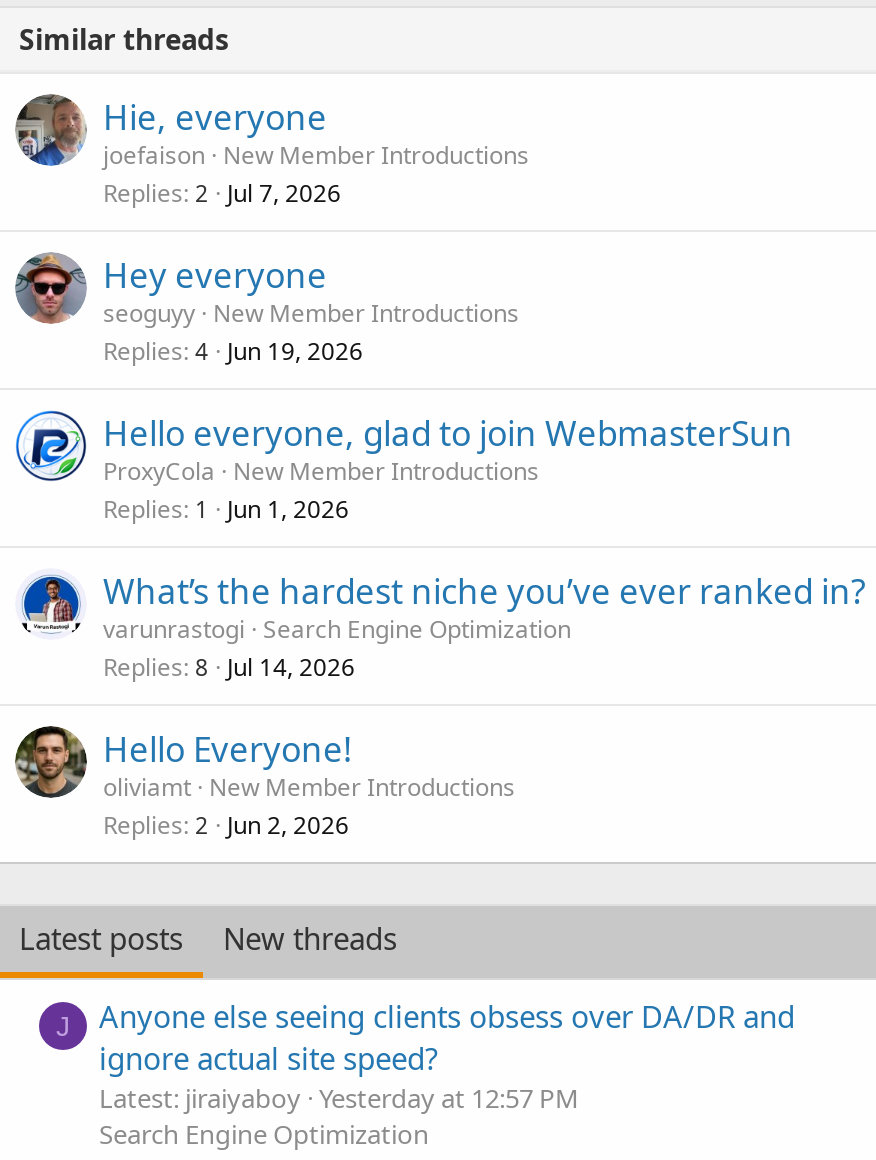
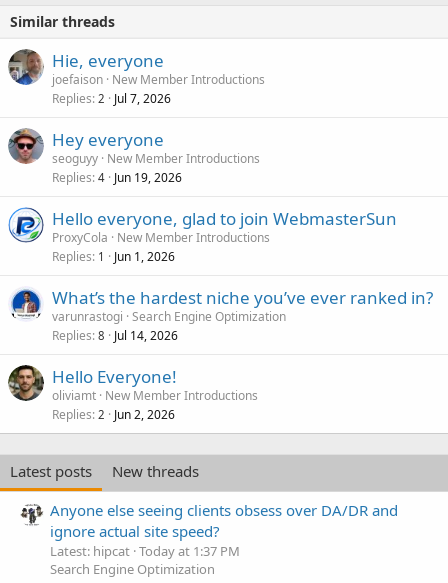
- J

- Latest: jiraiyaboy Yesterday at 12:57 PM
+ Latest: hipcat Today at 1:37 PM
